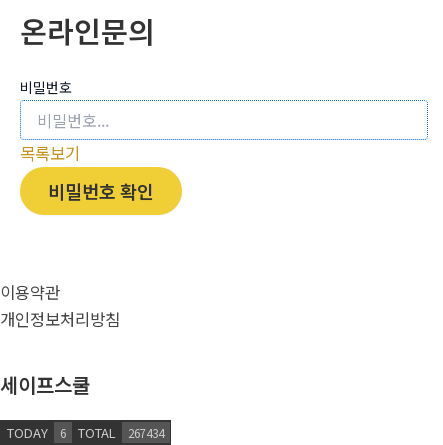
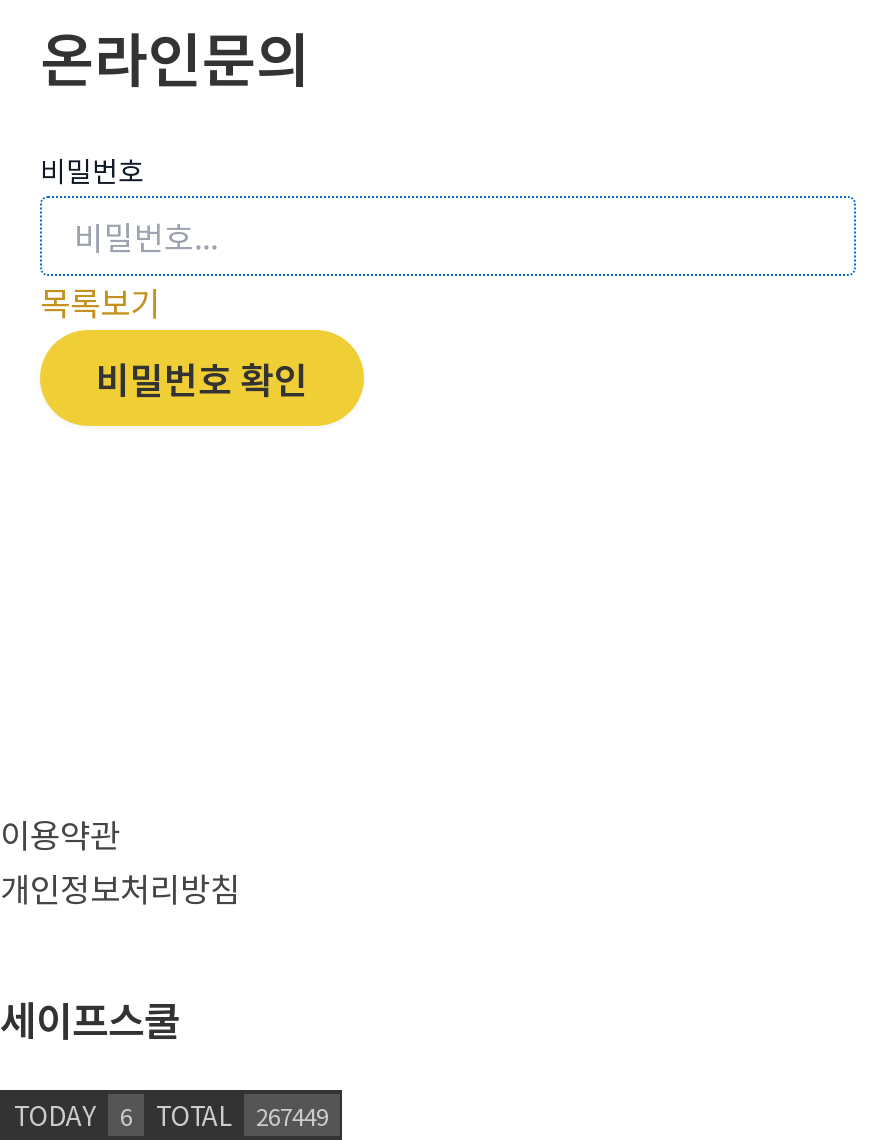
- TODAY 6 TOTAL 267434
+ TODAY 6 TOTAL 267449
